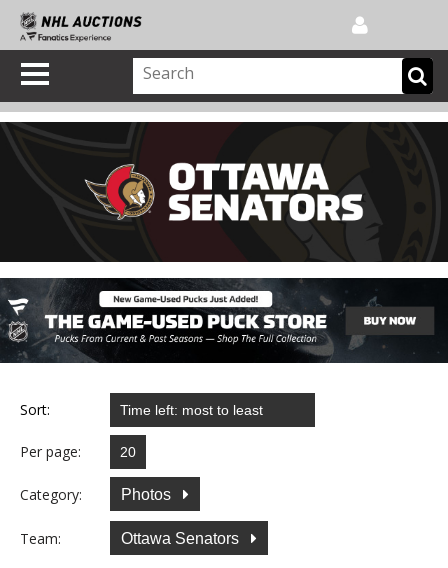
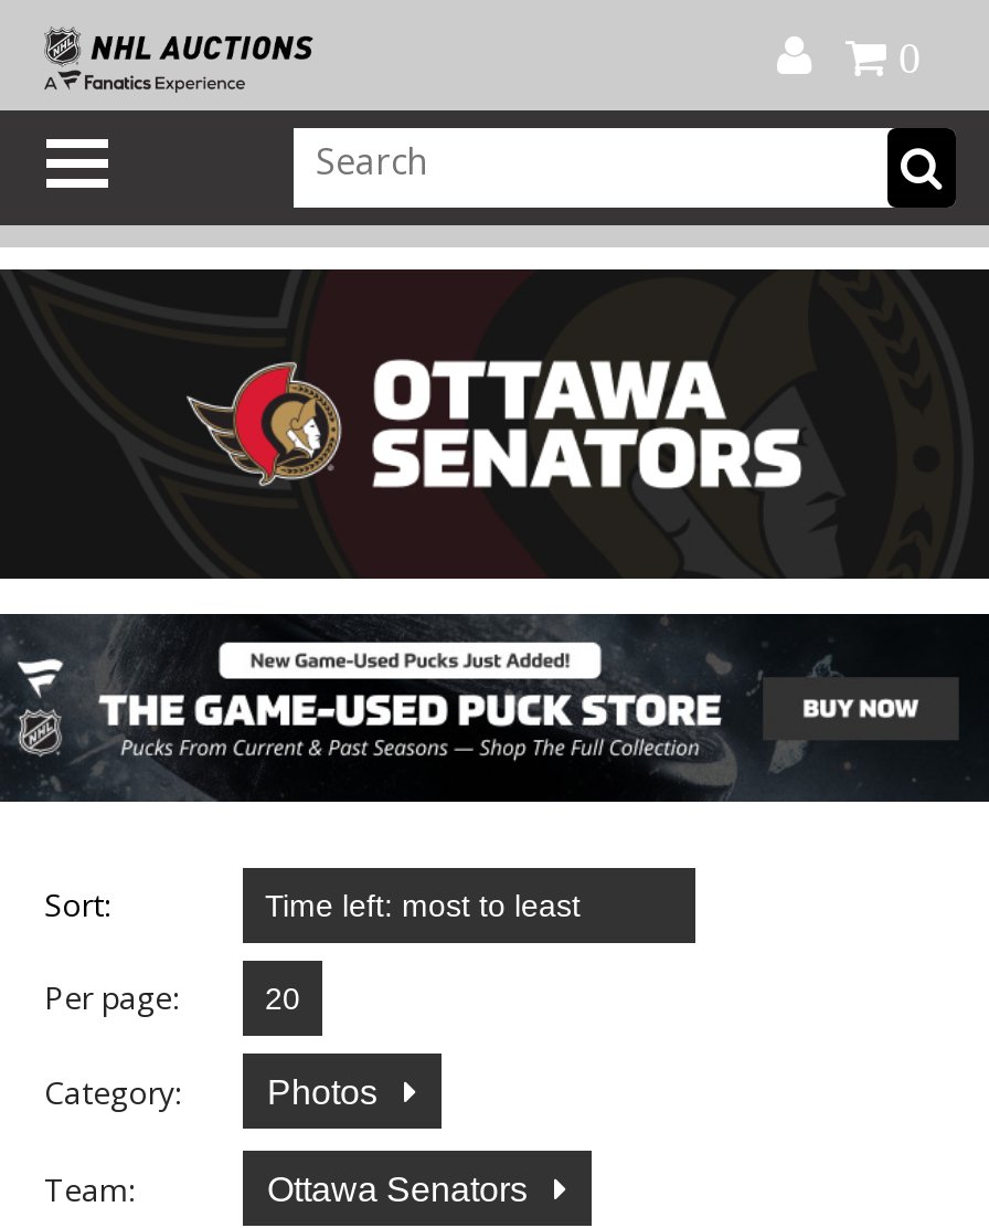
+ 0
